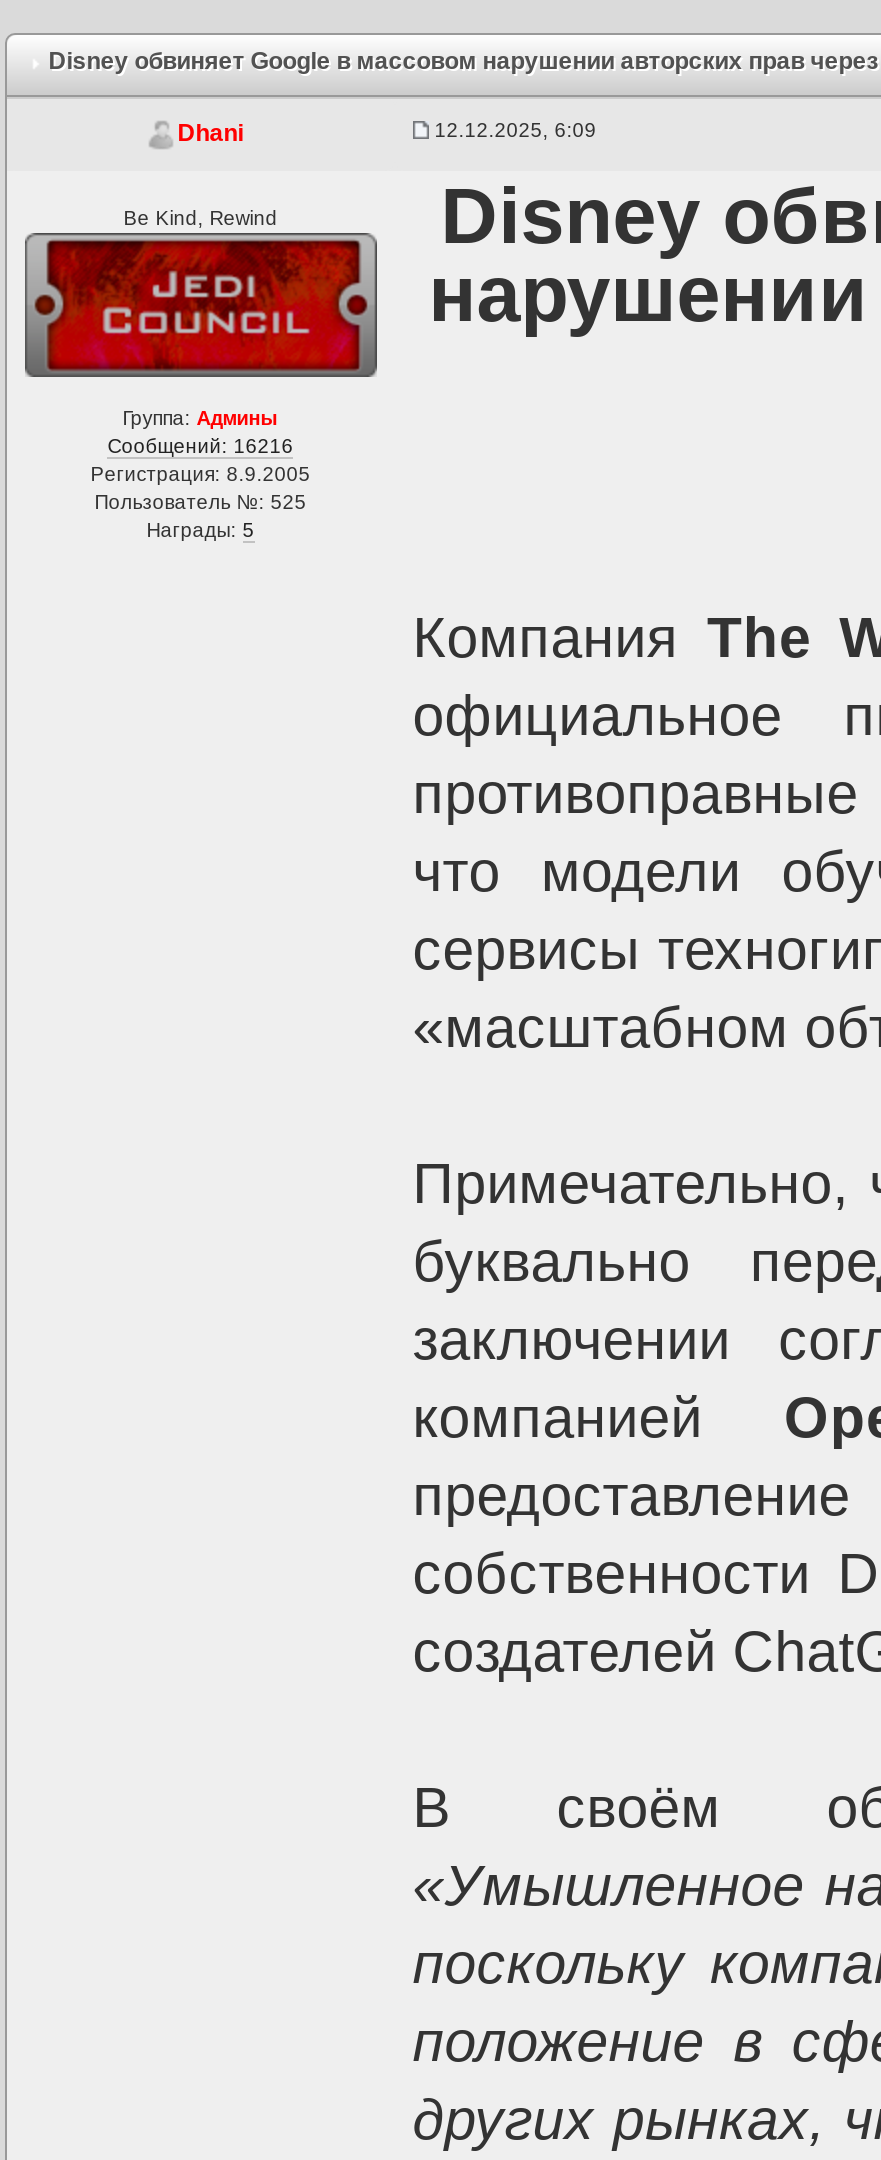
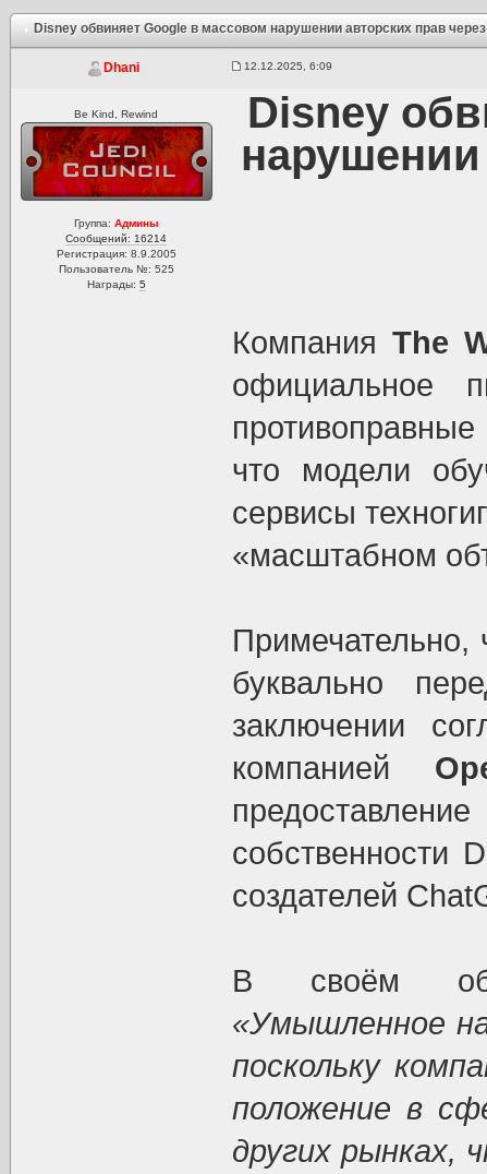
- Сообщений: 16216
+ Сообщений: 16214
